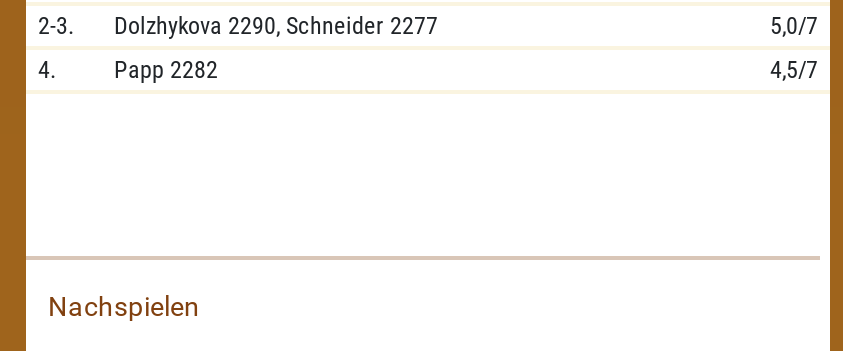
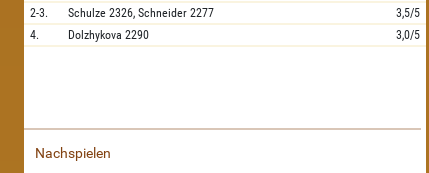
- Dolzhykova 2290, Schneider 2277
+ Schulze 2326, Schneider 2277

- 5,0/7
+ 3,5/5

- Papp 2282
- 4,5/7
+ Dolzhykova 2290
+ 3,0/5
